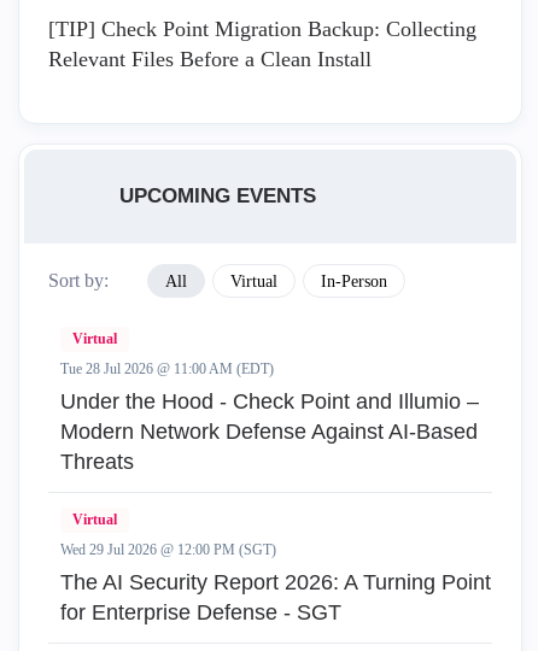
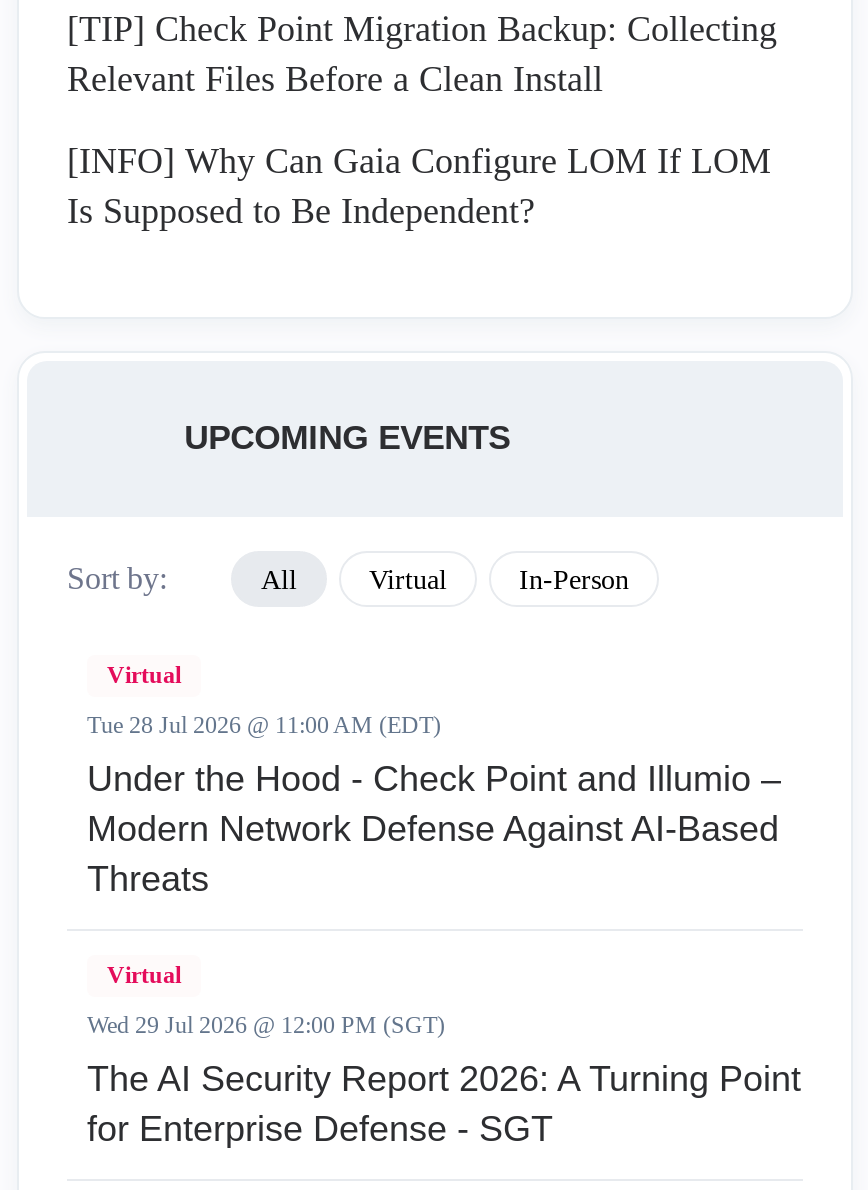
+ [INFO] Why Can Gaia Configure LOM If LOM
+ Is Supposed to Be Independent?
